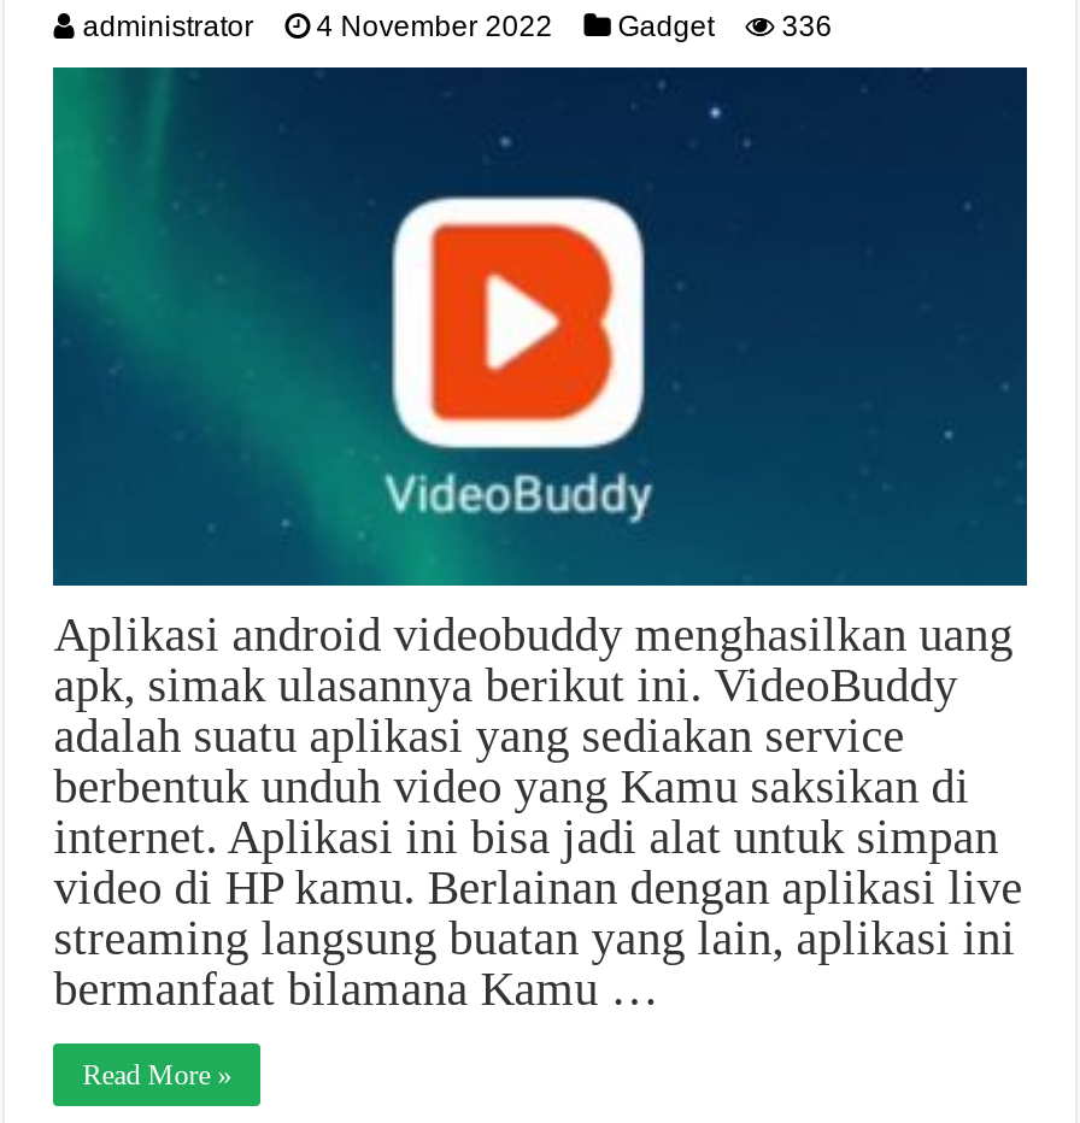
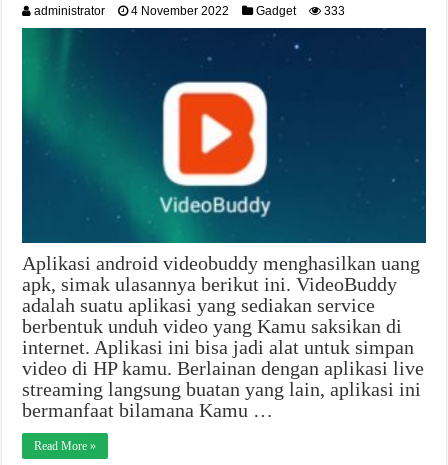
- administrator 4 November 2022 Gadget 336
+ administrator 4 November 2022 Gadget 333
